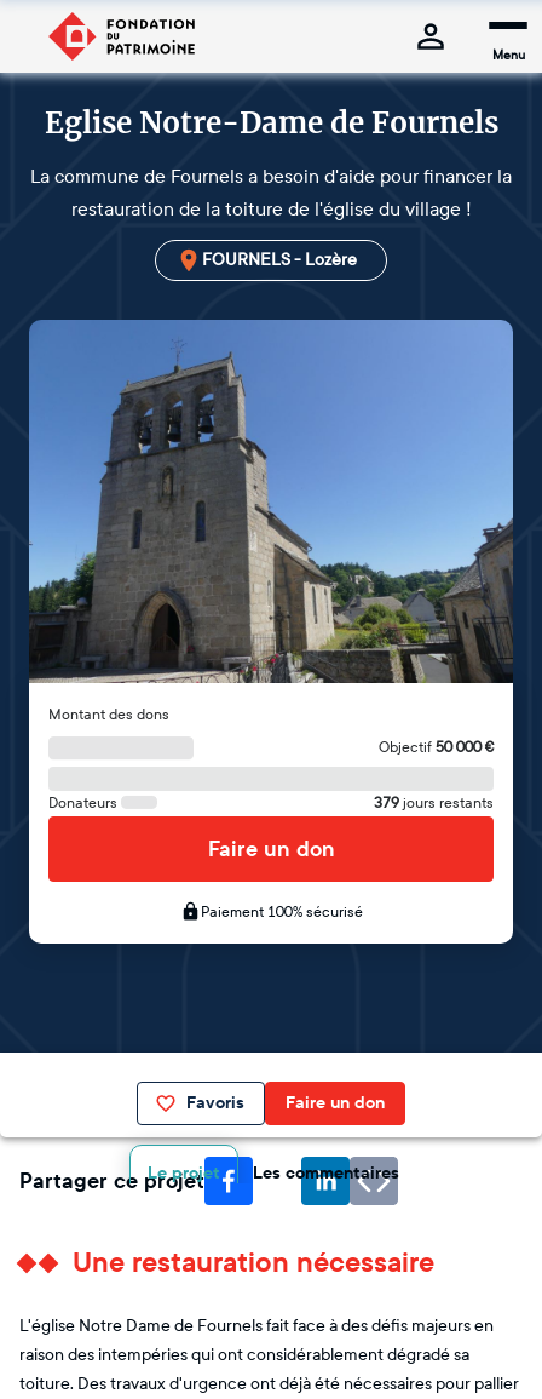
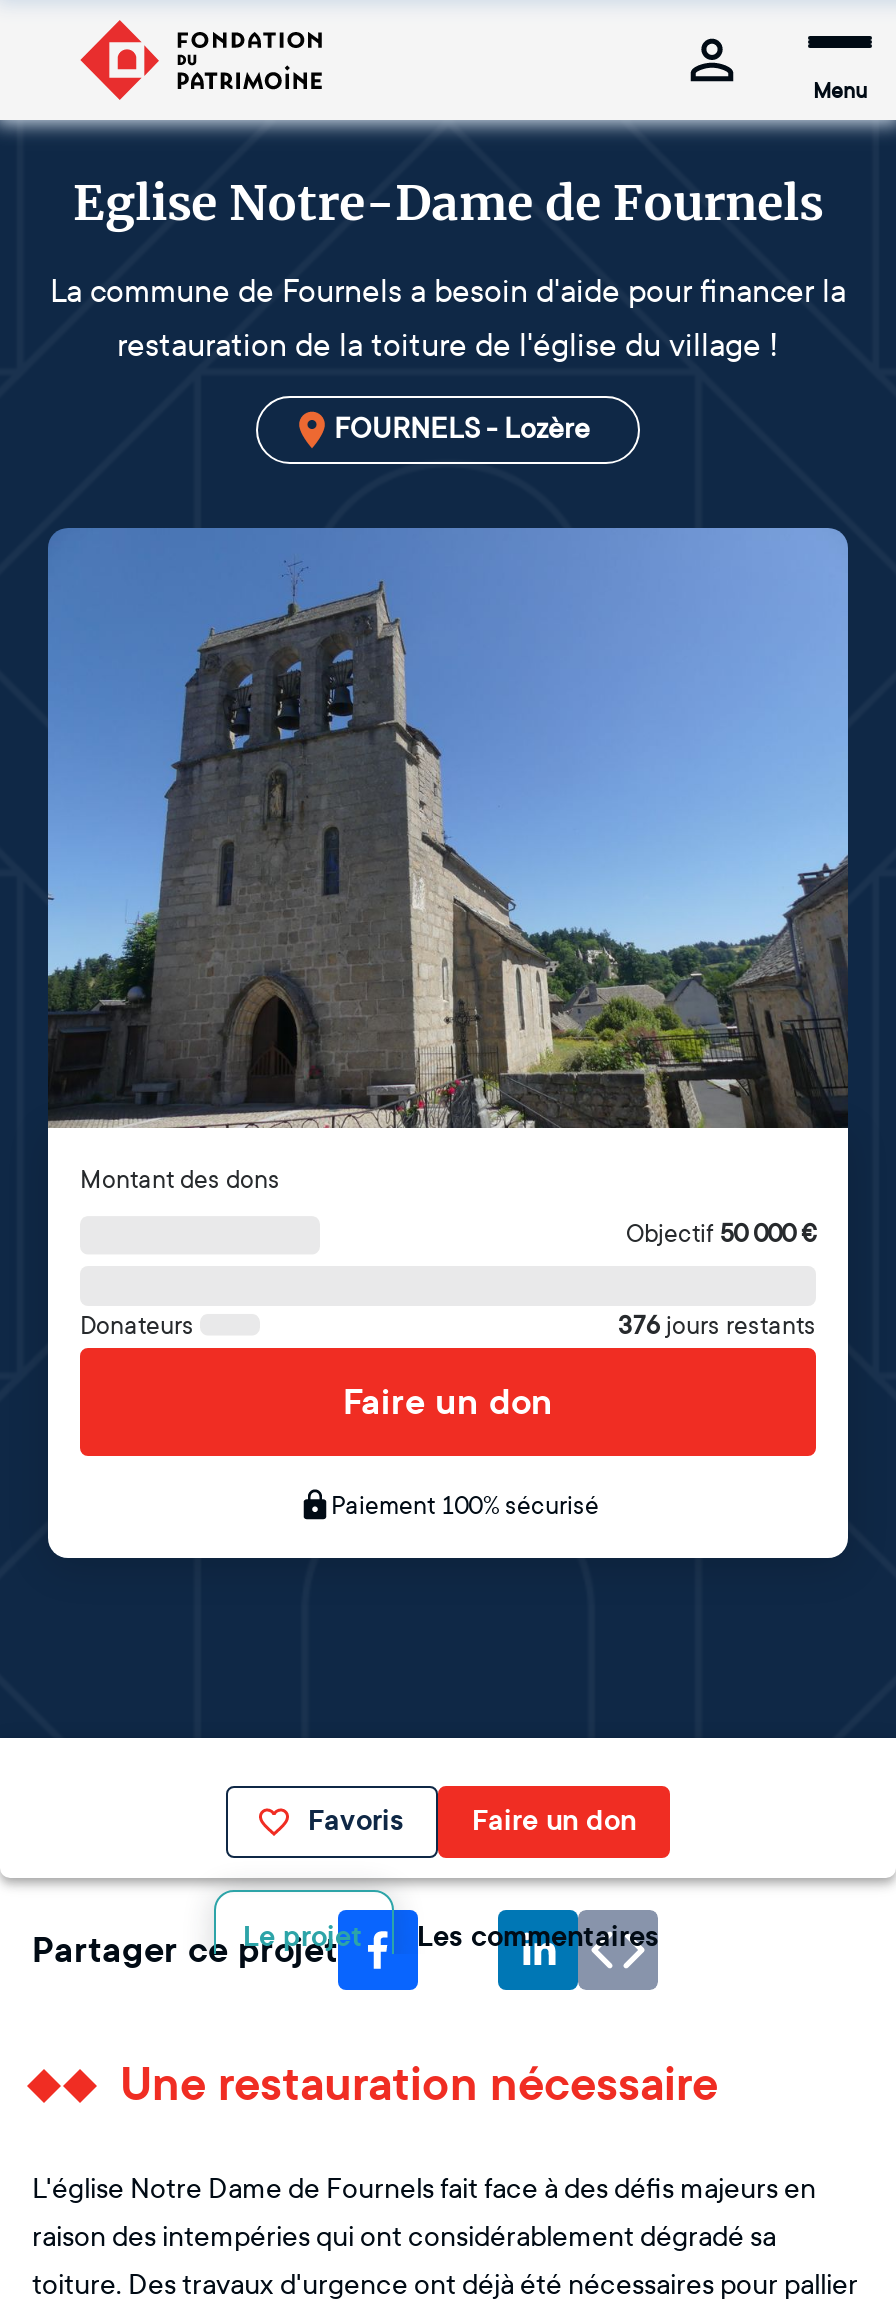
- 379 jours restants
+ 376 jours restants
